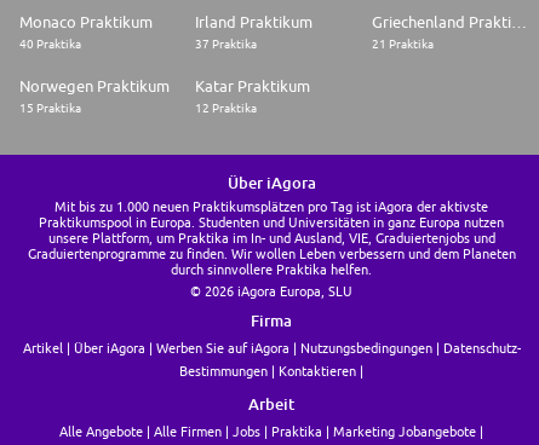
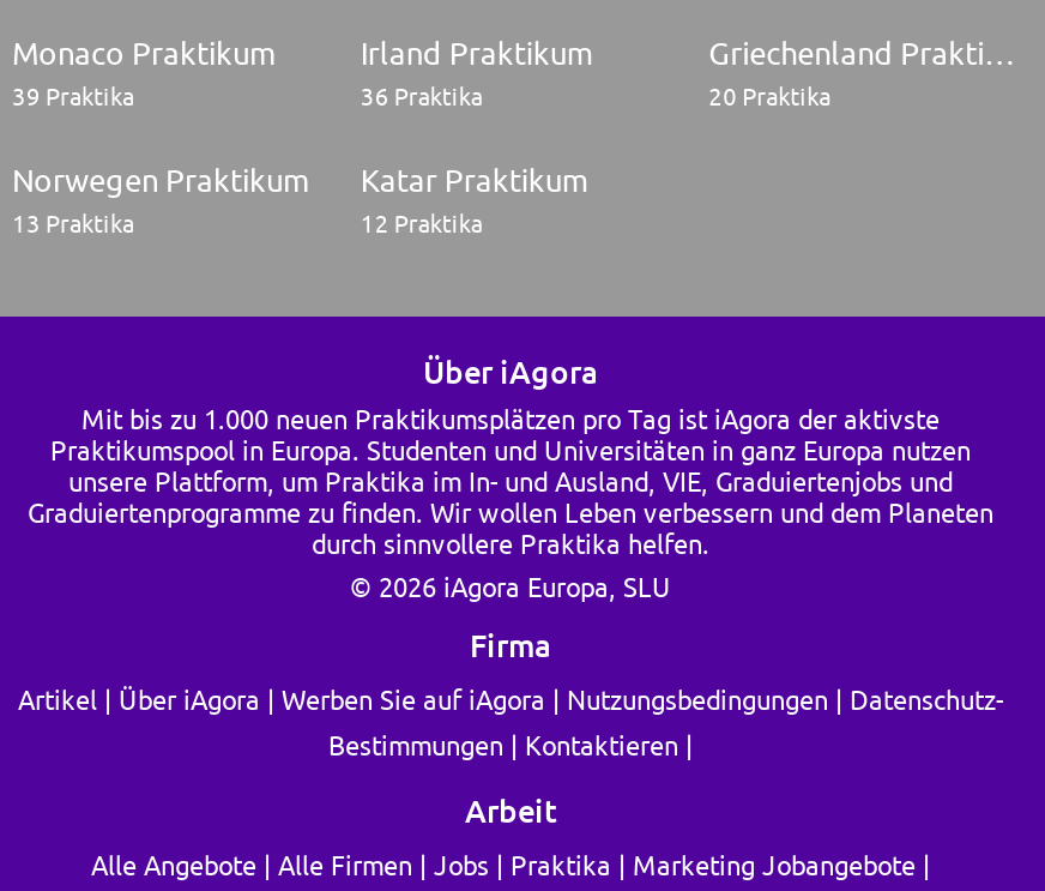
- 40 Praktika
+ 39 Praktika

- 37 Praktika
+ 36 Praktika

- 21 Praktika
+ 20 Praktika

- 15 Praktika
+ 13 Praktika
